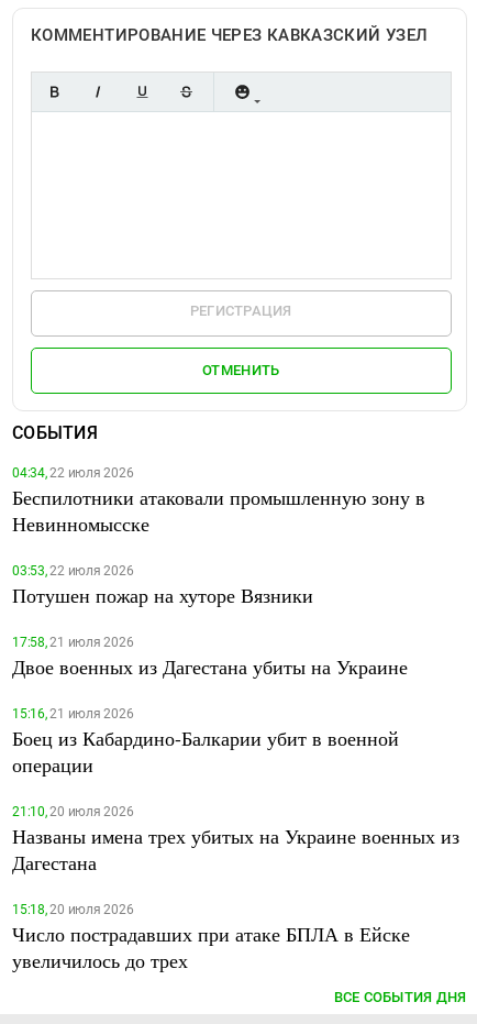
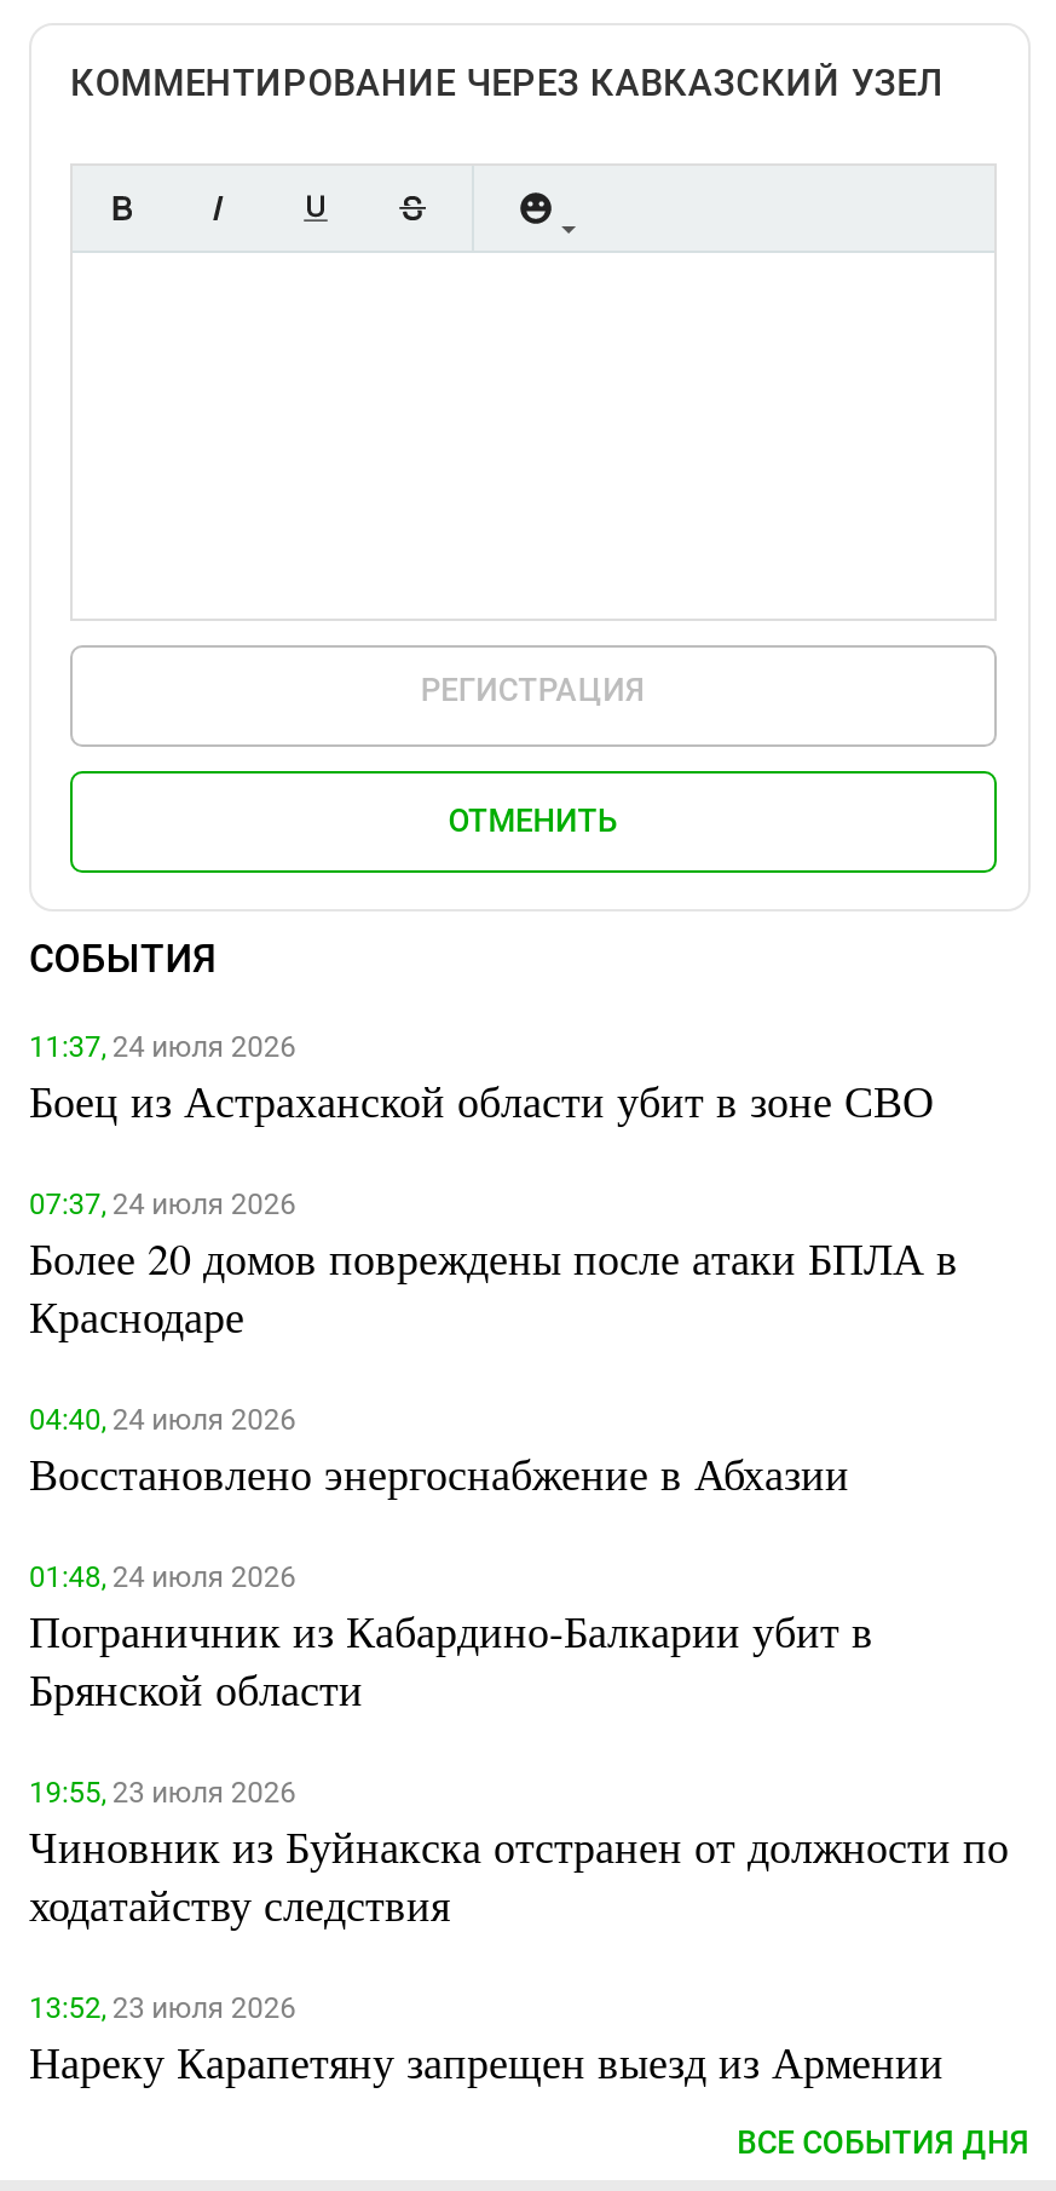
- 04:34, 22 июля 2026
- Беспилотники атаковали промышленную зону в
- Невинномысске
+ 11:37, 24 июля 2026
+ Боец из Астраханской области убит в зоне СВО

- 03:53, 22 июля 2026
- Потушен пожар на хуторе Вязники
+ 07:37, 24 июля 2026
+ Более 20 домов повреждены после атаки БПЛА в
+ Краснодаре

- 17:58, 21 июля 2026
- Двое военных из Дагестана убиты на Украине
+ 04:40, 24 июля 2026
+ Восстановлено энергоснабжение в Абхазии

- 15:16, 21 июля 2026
- Боец из Кабардино-Балкарии убит в военной
- операции
+ 01:48, 24 июля 2026
+ Пограничник из Кабардино-Балкарии убит в
+ Брянской области

- 21:10, 20 июля 2026
- Названы имена трех убитых на Украине военных из
- Дагестана
+ 19:55, 23 июля 2026
+ Чиновник из Буйнакска отстранен от должности по
+ ходатайству следствия

- 15:18, 20 июля 2026
- Число пострадавших при атаке БПЛА в Ейске
- увеличилось до трех
+ 13:52, 23 июля 2026
+ Нареку Карапетяну запрещен выезд из Армении
